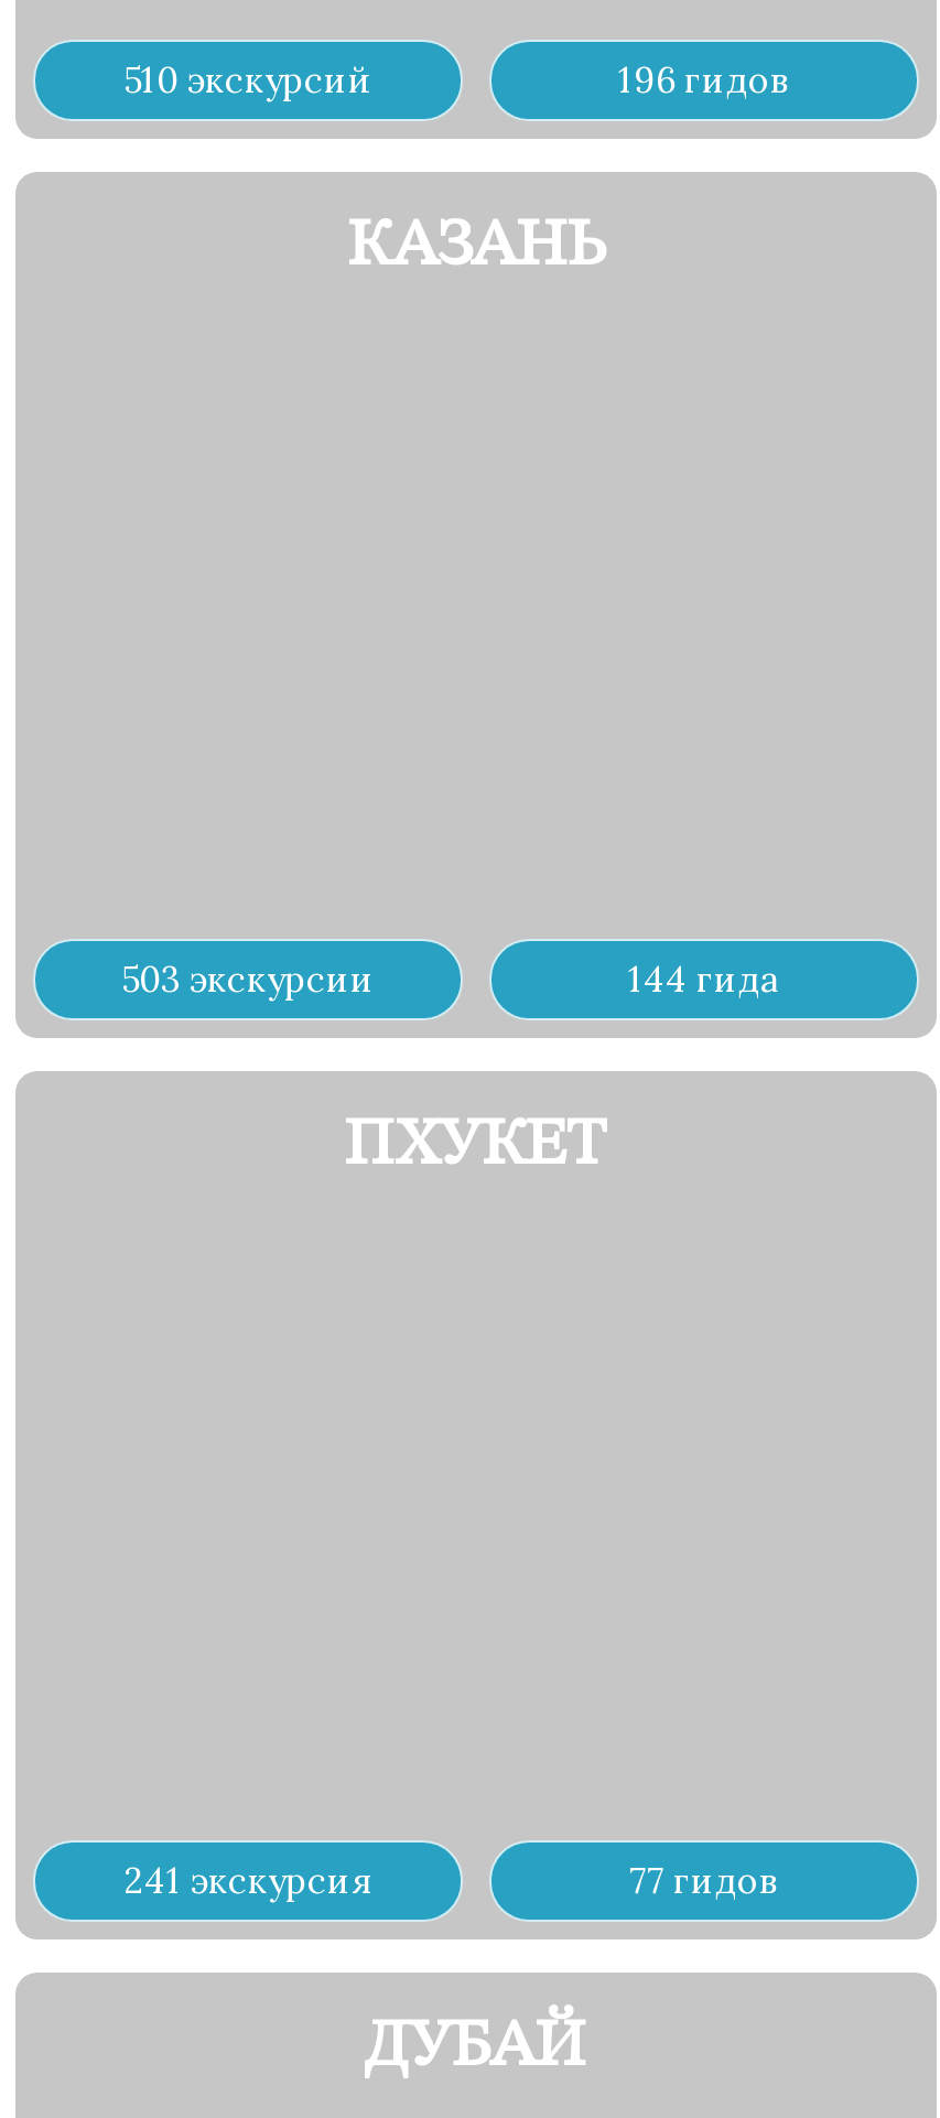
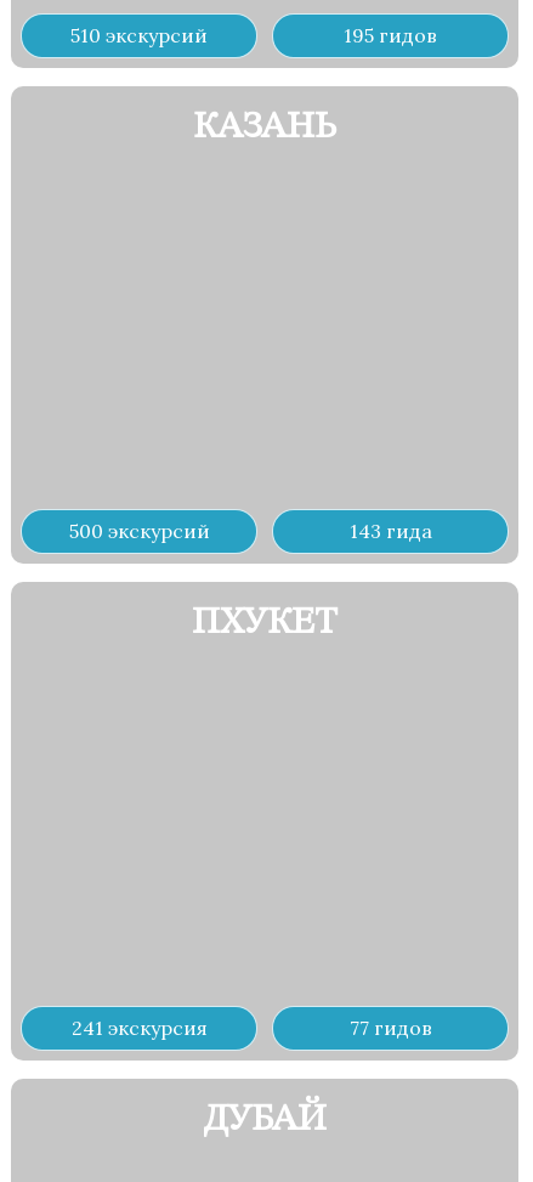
- 196 гидов
+ 195 гидов

- 503 экскурсии
- 144 гида
+ 500 экскурсий
+ 143 гида
